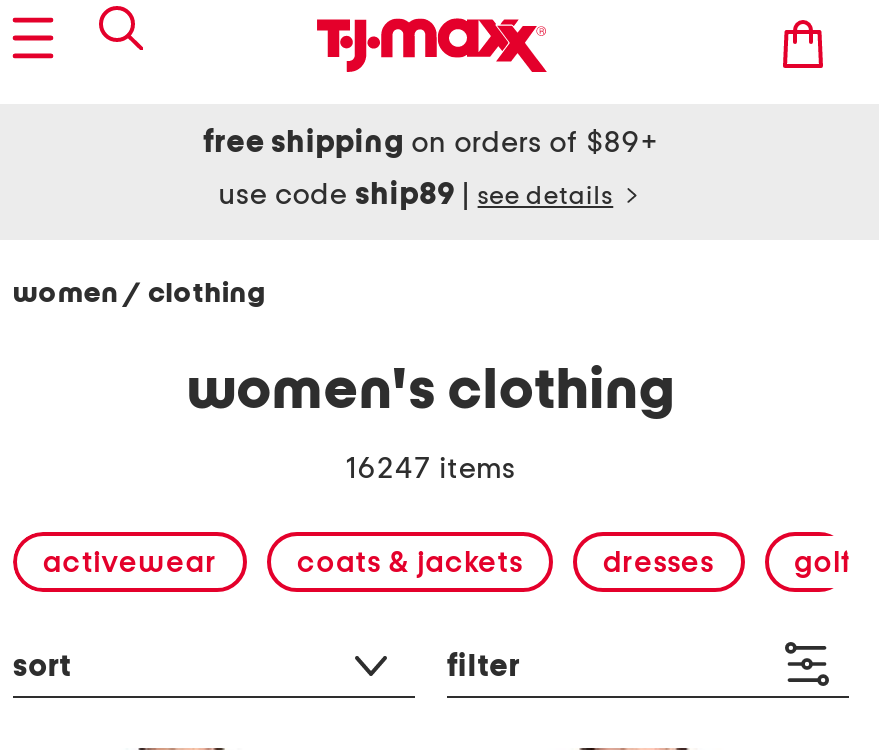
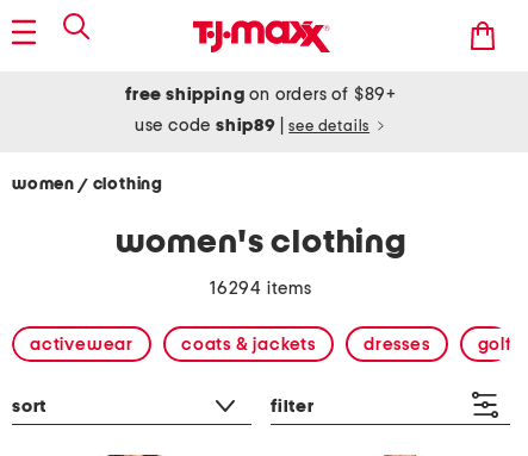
- 16247 items
+ 16294 items
